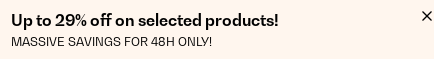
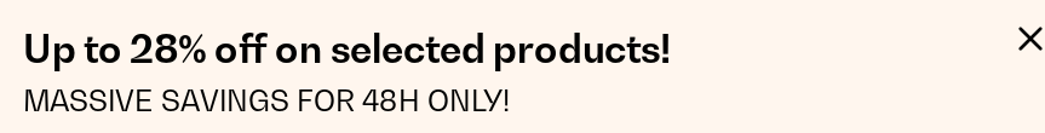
- Up to 29% off on selected products!
+ Up to 28% off on selected products!
